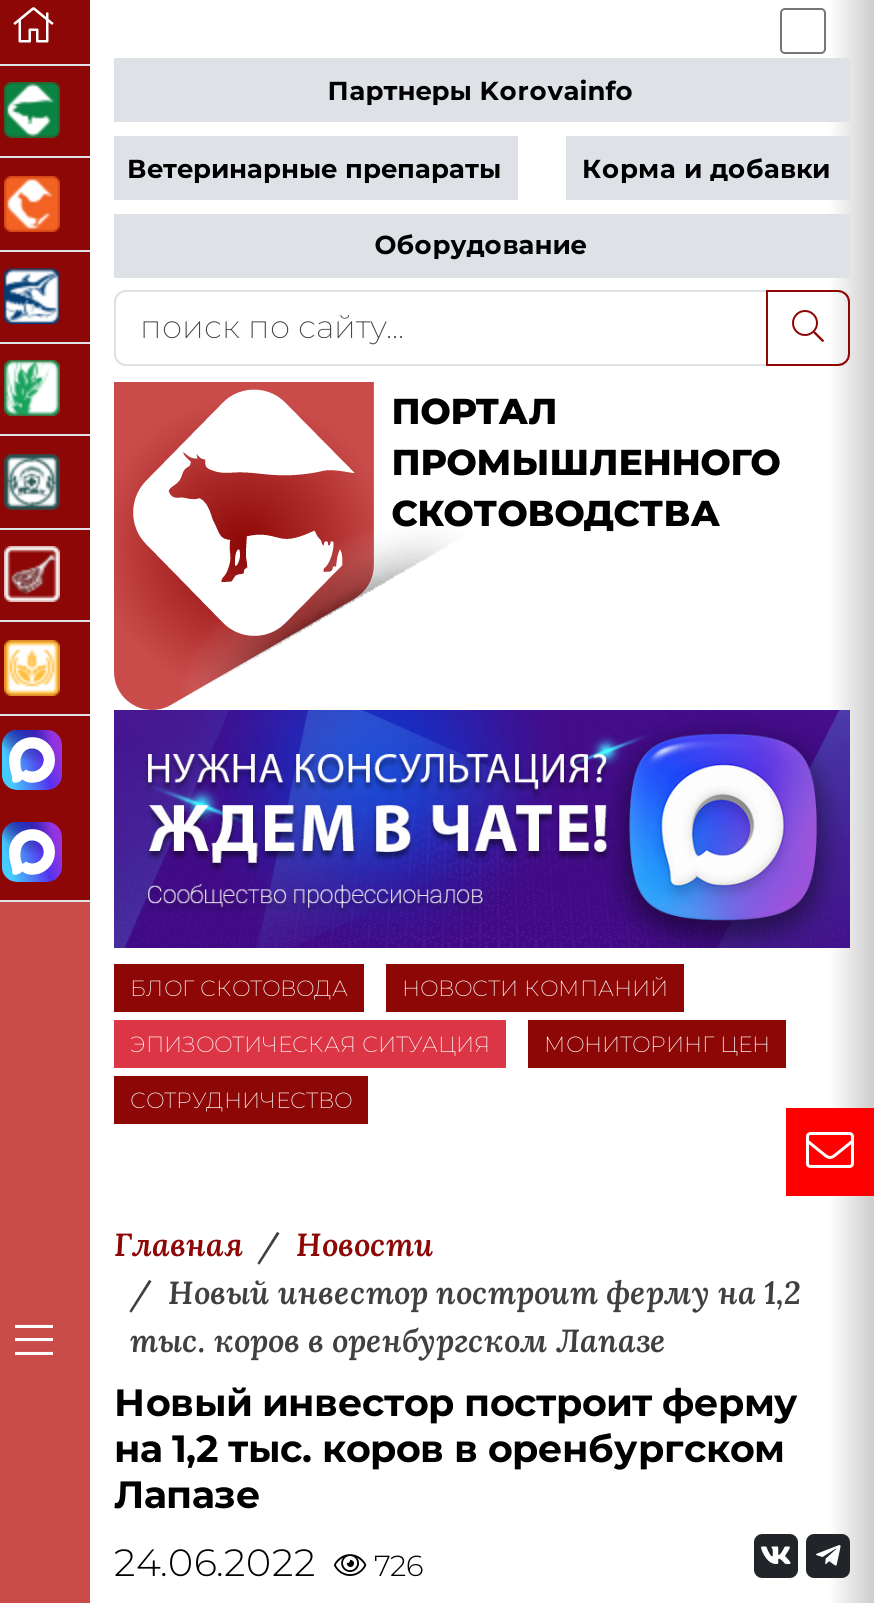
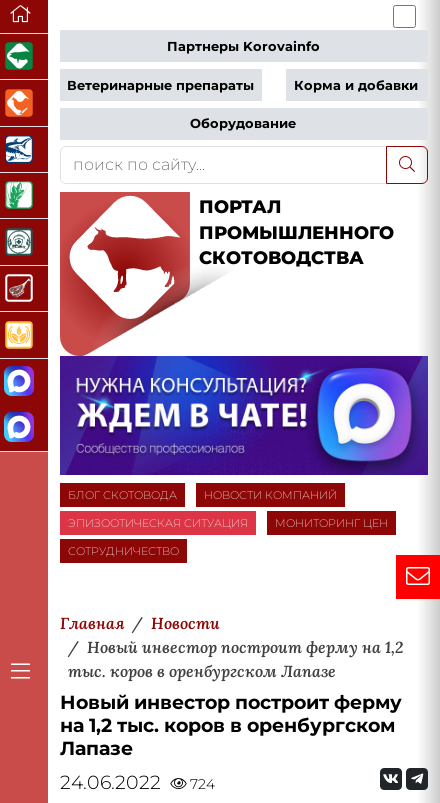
- 24.06.2022 726
+ 24.06.2022 724
